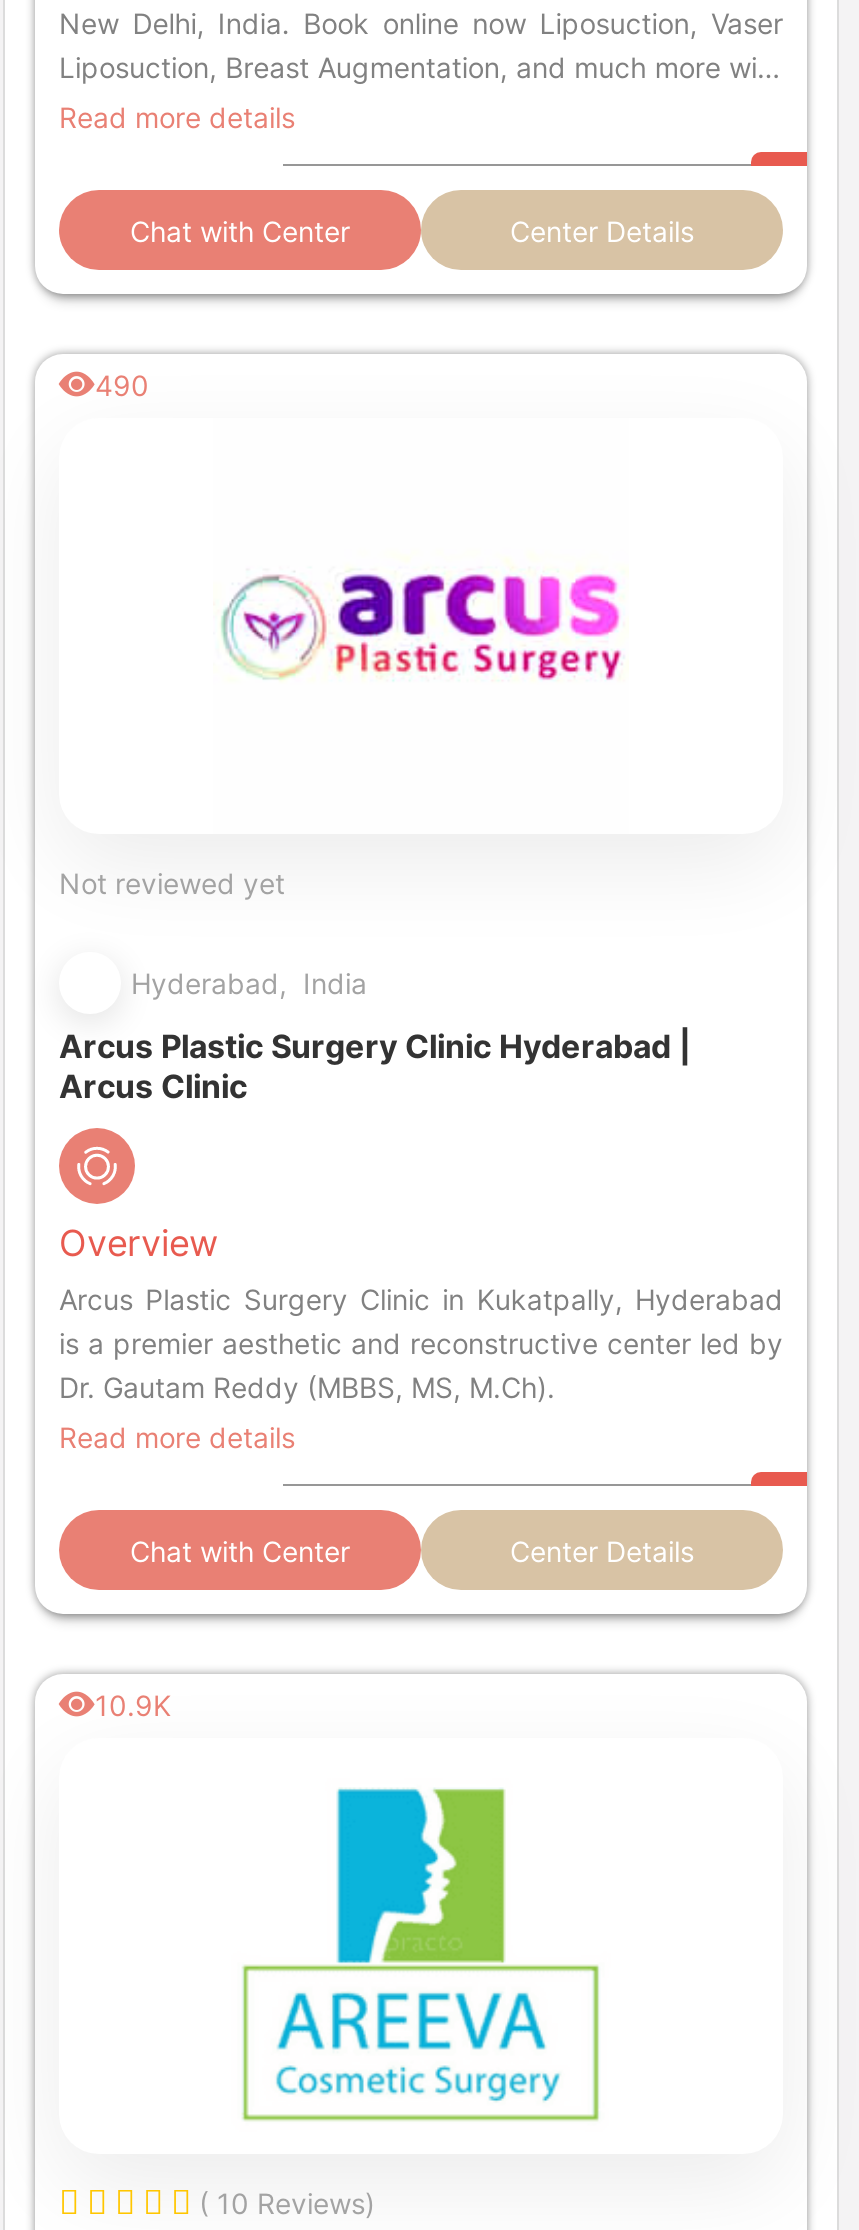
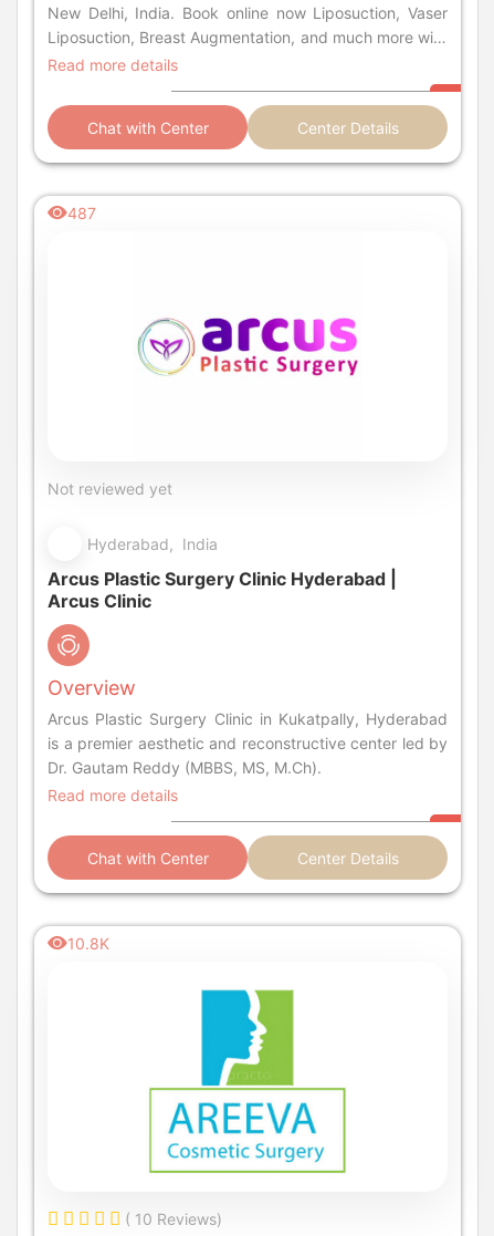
- 490
+ 487

- 10.9K
+ 10.8K
